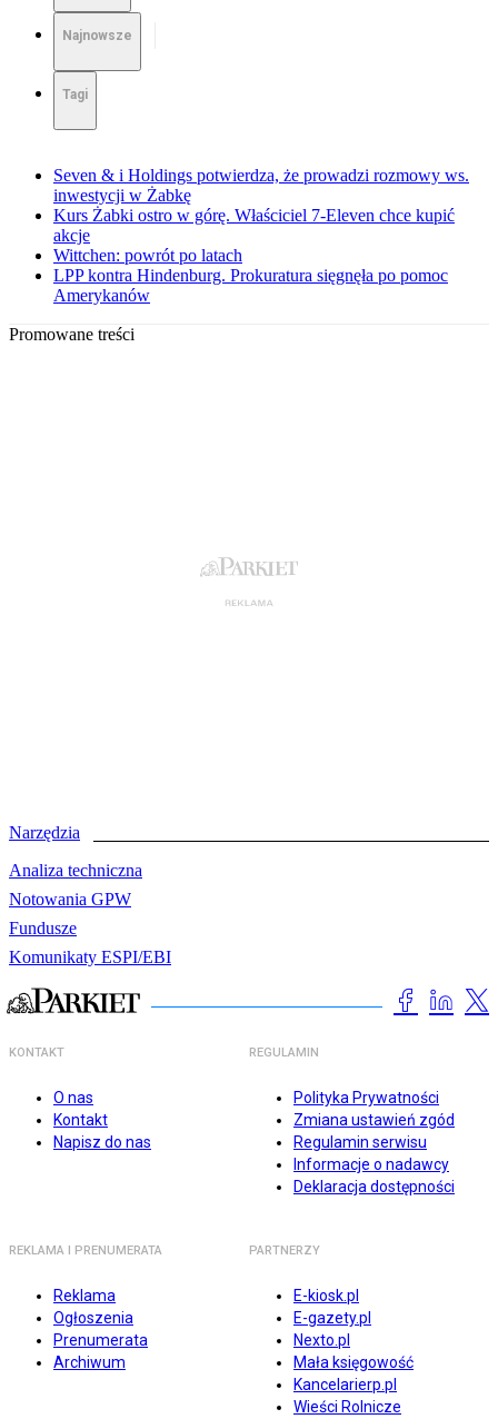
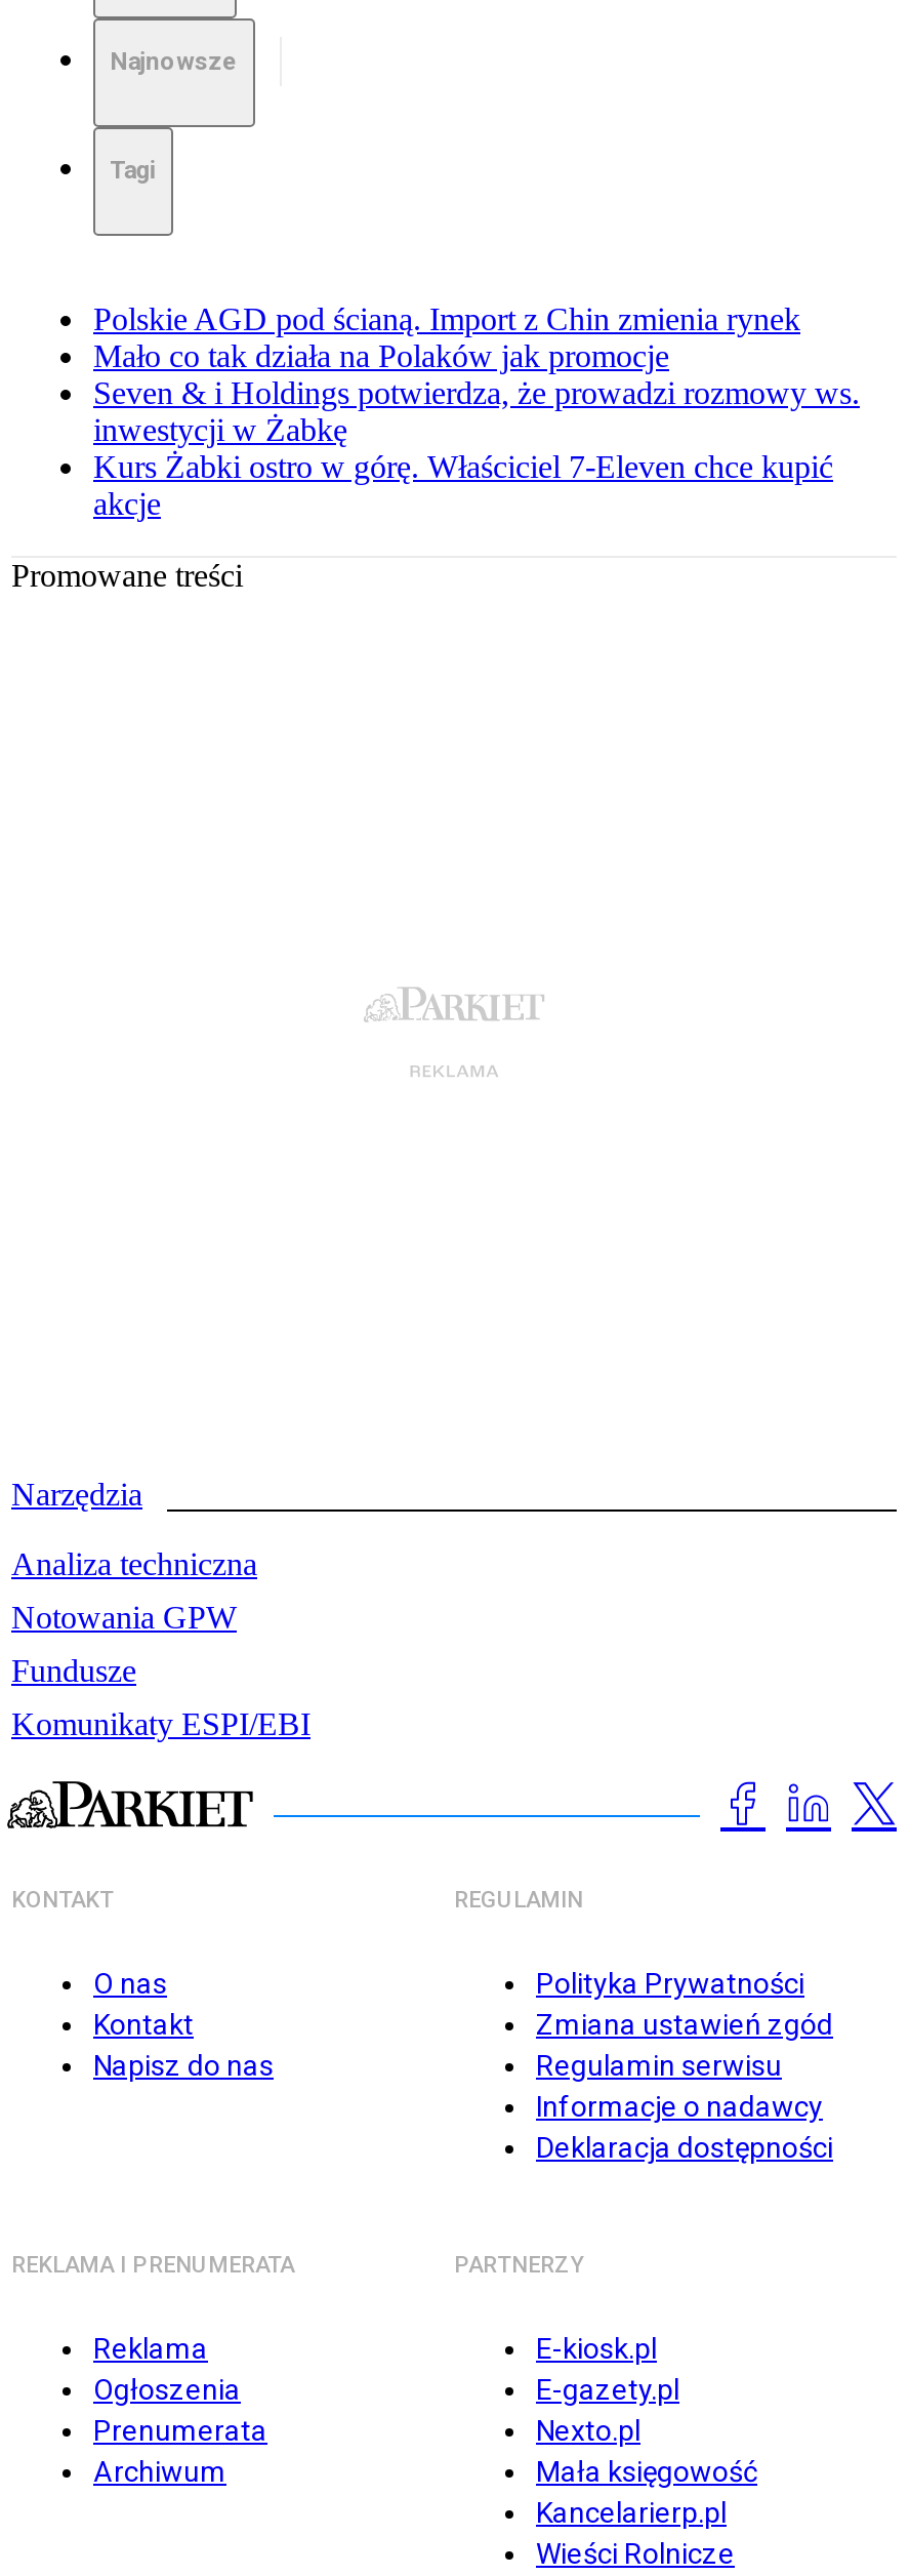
+ Polskie AGD pod ścianą. Import z Chin zmienia rynek
+ Mało co tak działa na Polaków jak promocje

moved down: Seven & i Holdings potwierdza, że prowadzi rozmowy ws. | inwestycji w Żabkę | Kurs Żabki ostro w górę. Właściciel 7-Eleven chce kupić | akcje

- Wittchen: powrót po latach
- LPP kontra Hindenburg. Prokuratura sięgnęła po pomoc
- Amerykanów
